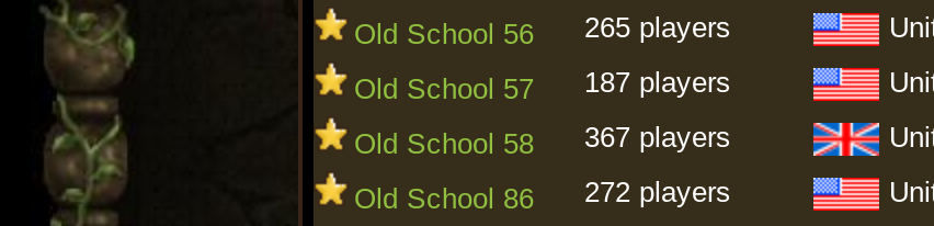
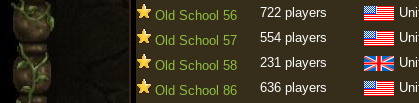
- Old School 56 265 players
+ Old School 56 722 players

- Old School 57 187 players
+ Old School 57 554 players

- Old School 58 367 players
+ Old School 58 231 players

- Old School 86 272 players
+ Old School 86 636 players
